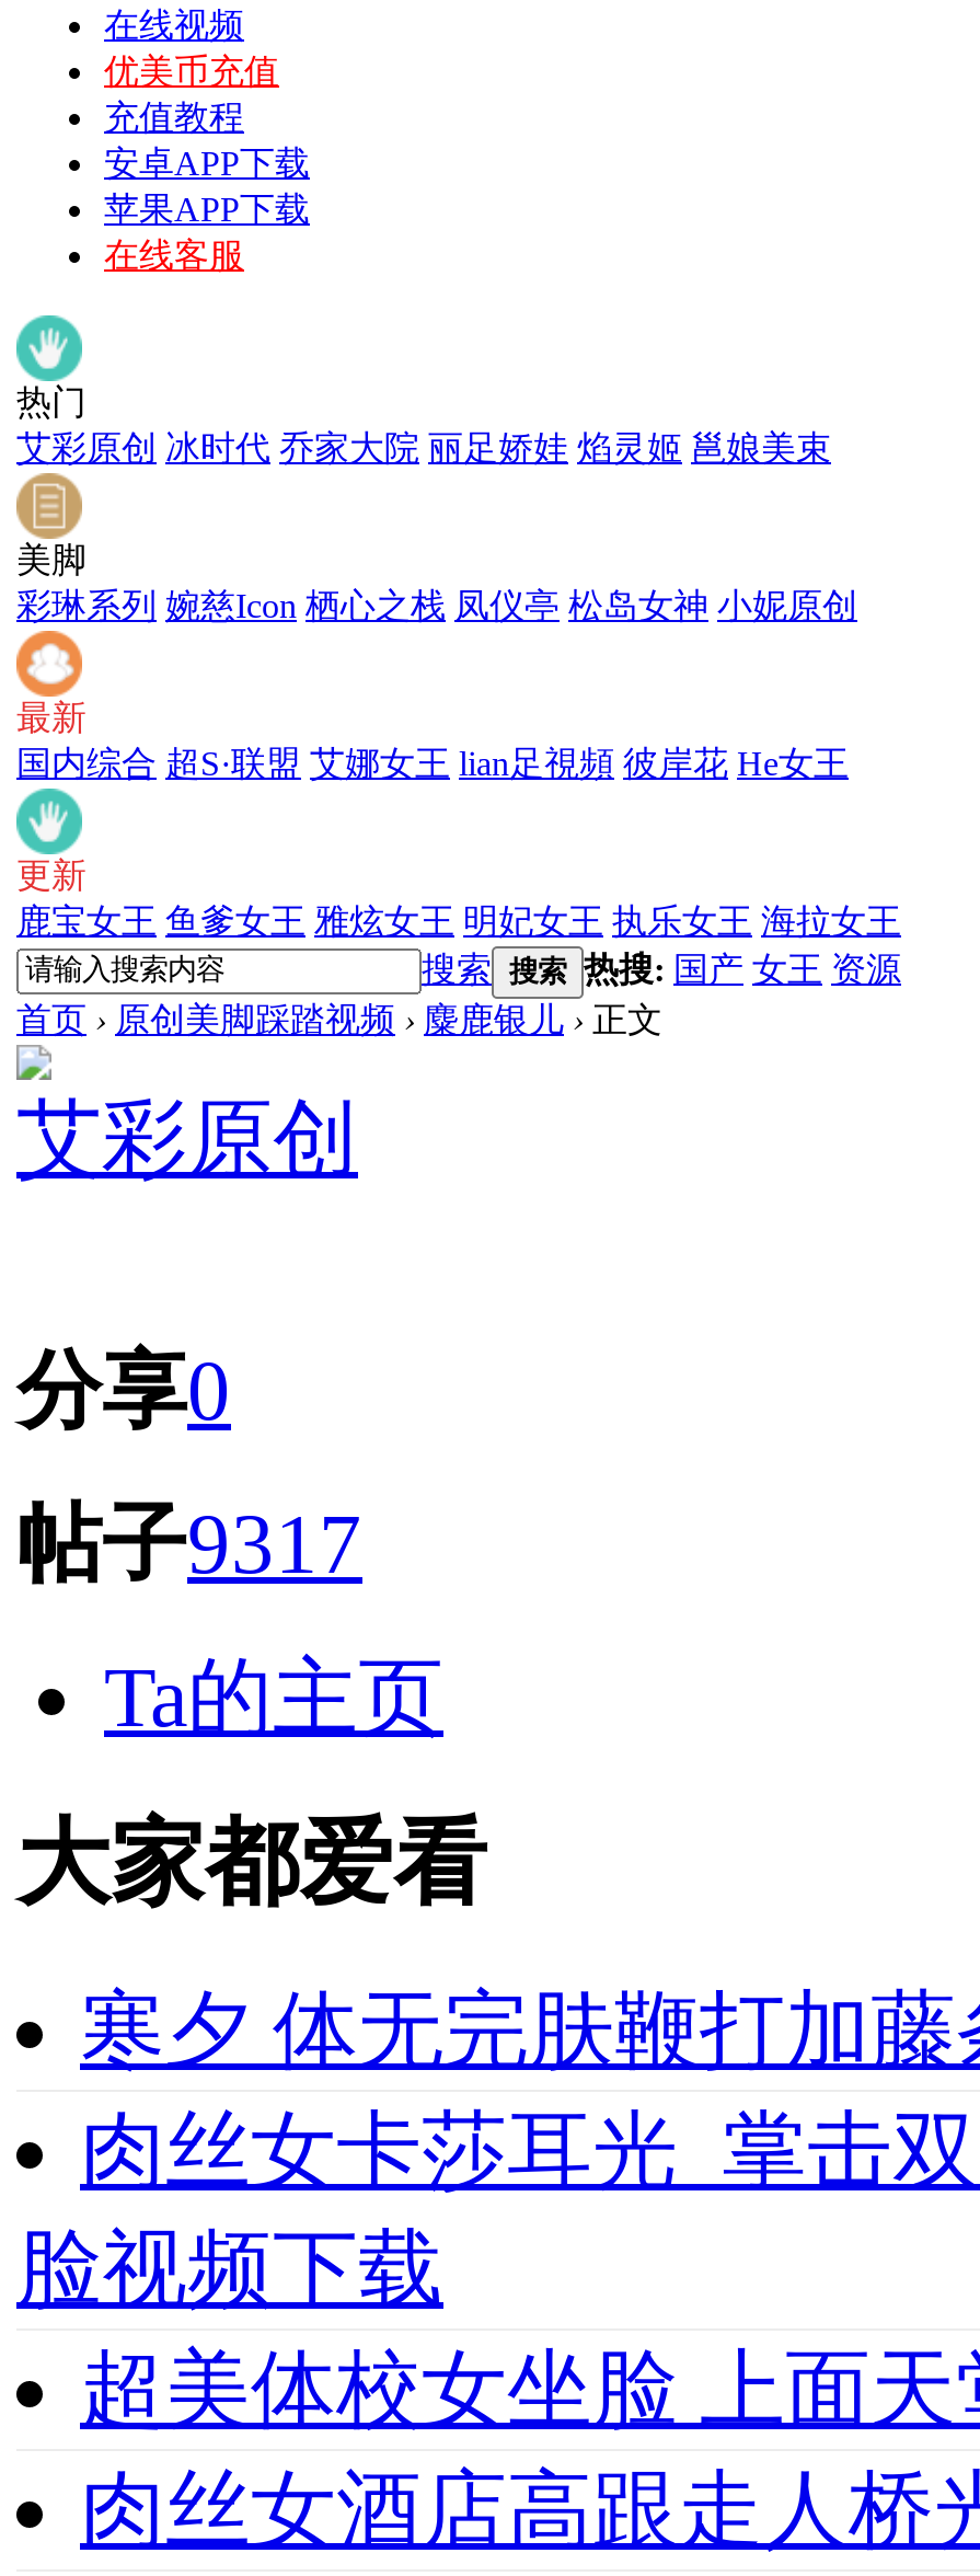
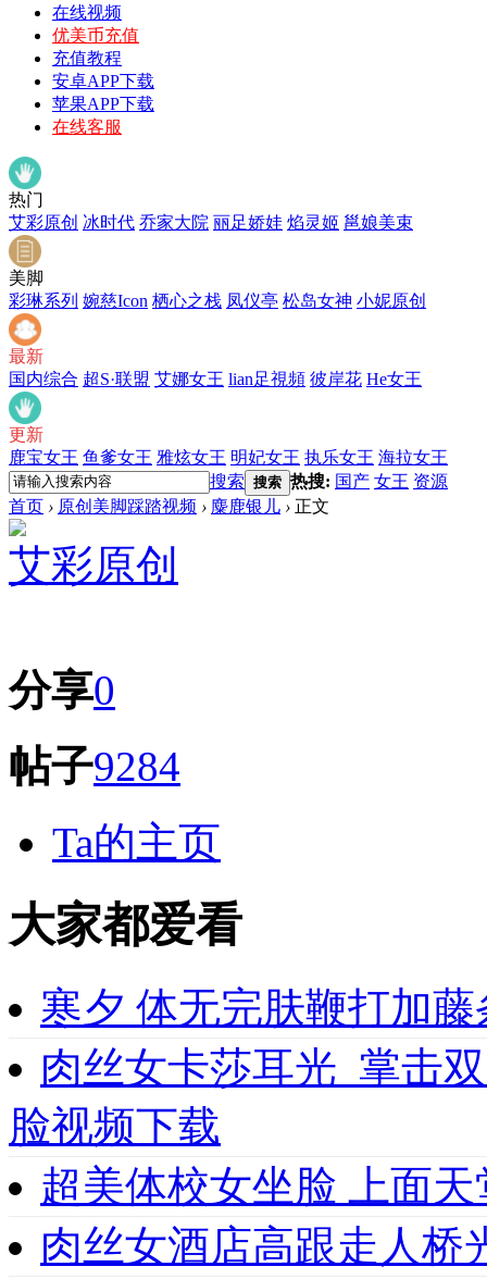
- 帖子9317
+ 帖子9284
